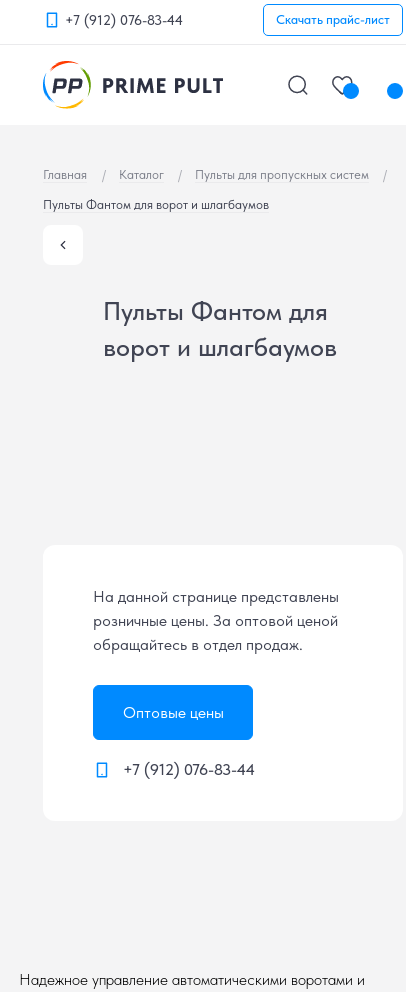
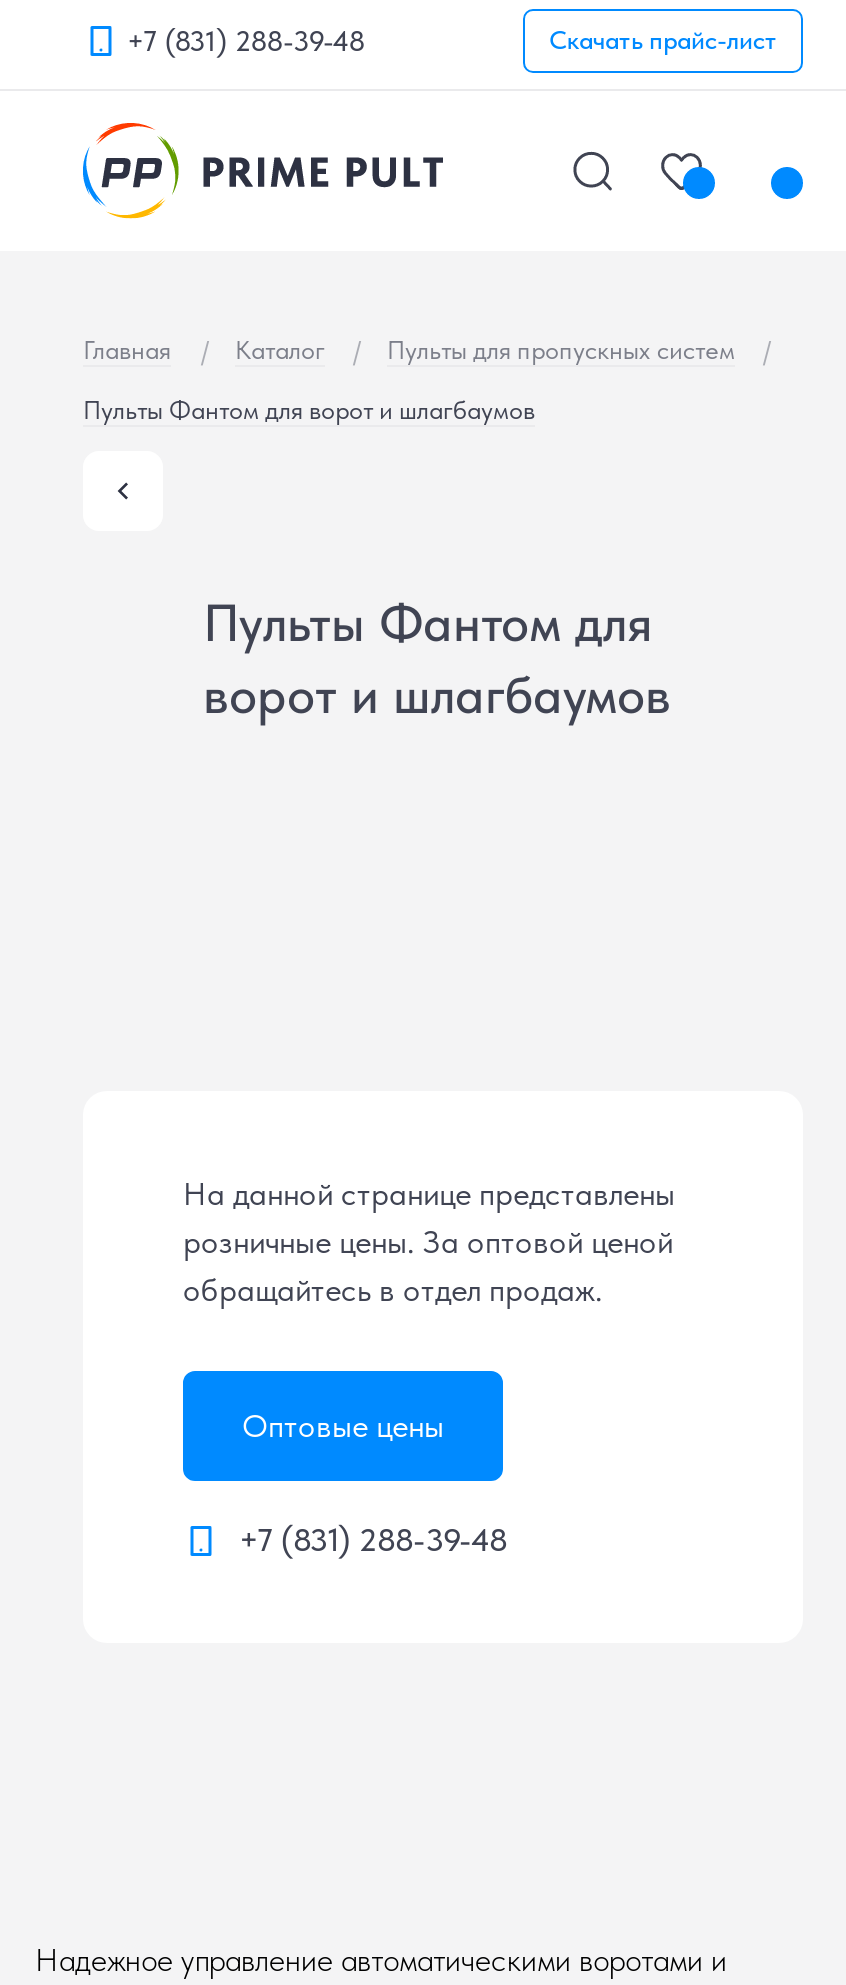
- +7 (912) 076-83-44
+ +7 (831) 288-39-48

- +7 (912) 076-83-44
+ +7 (831) 288-39-48
